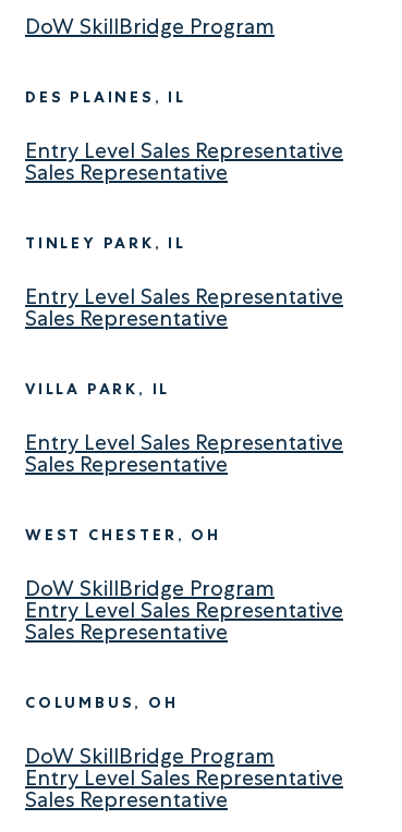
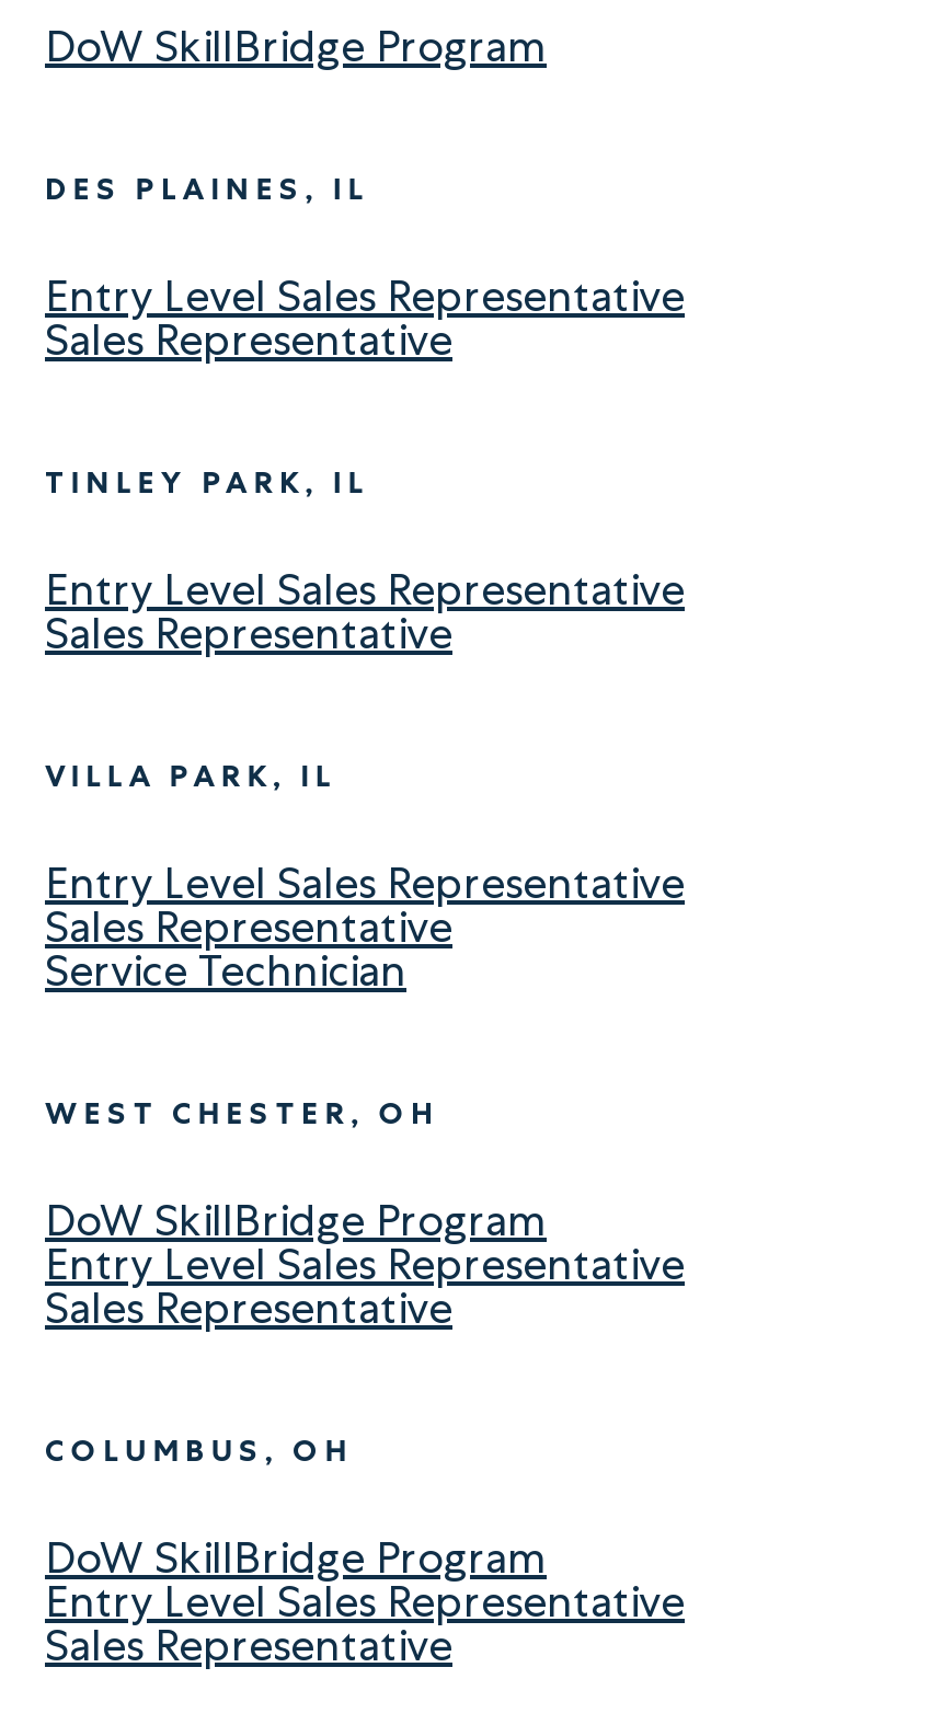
+ Service Technician
